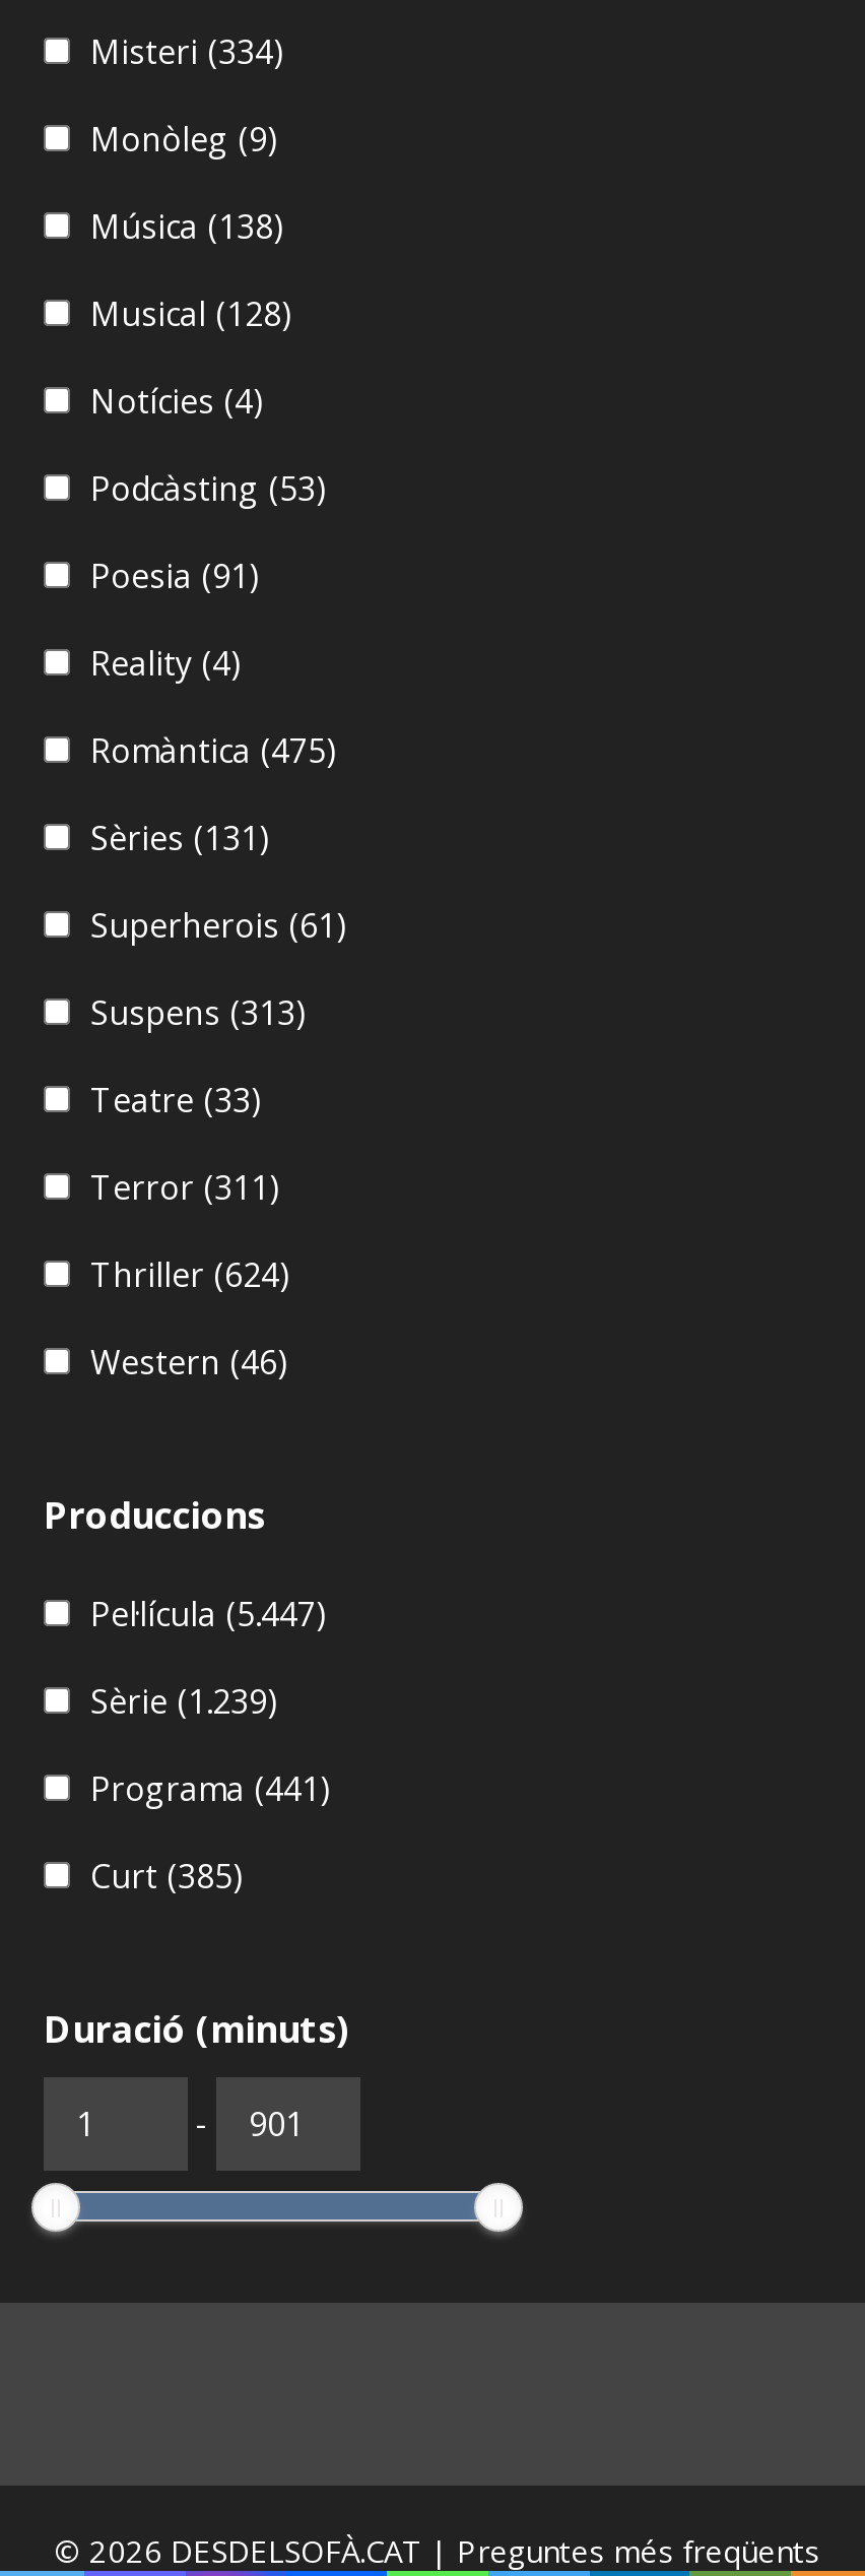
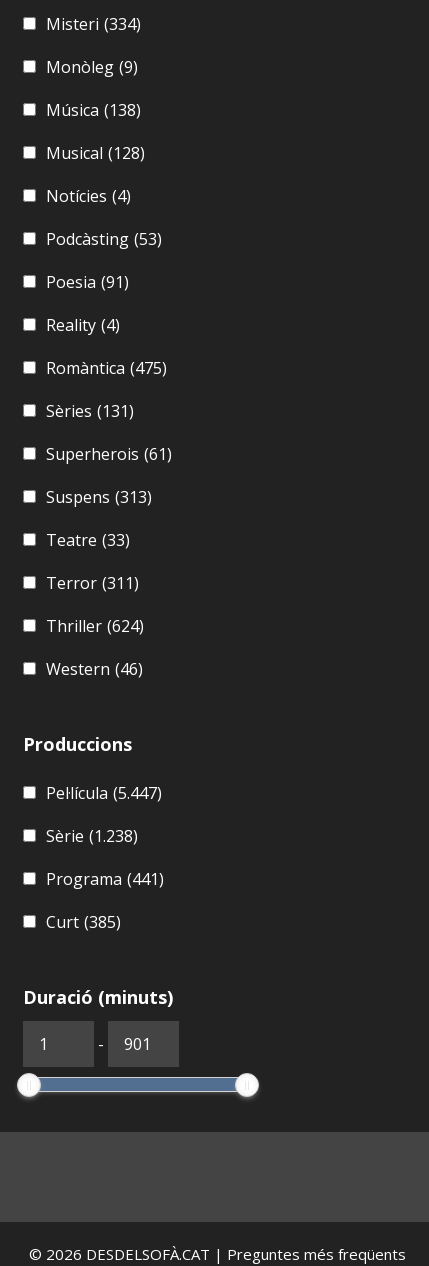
- Sèrie (1.239)
+ Sèrie (1.238)
